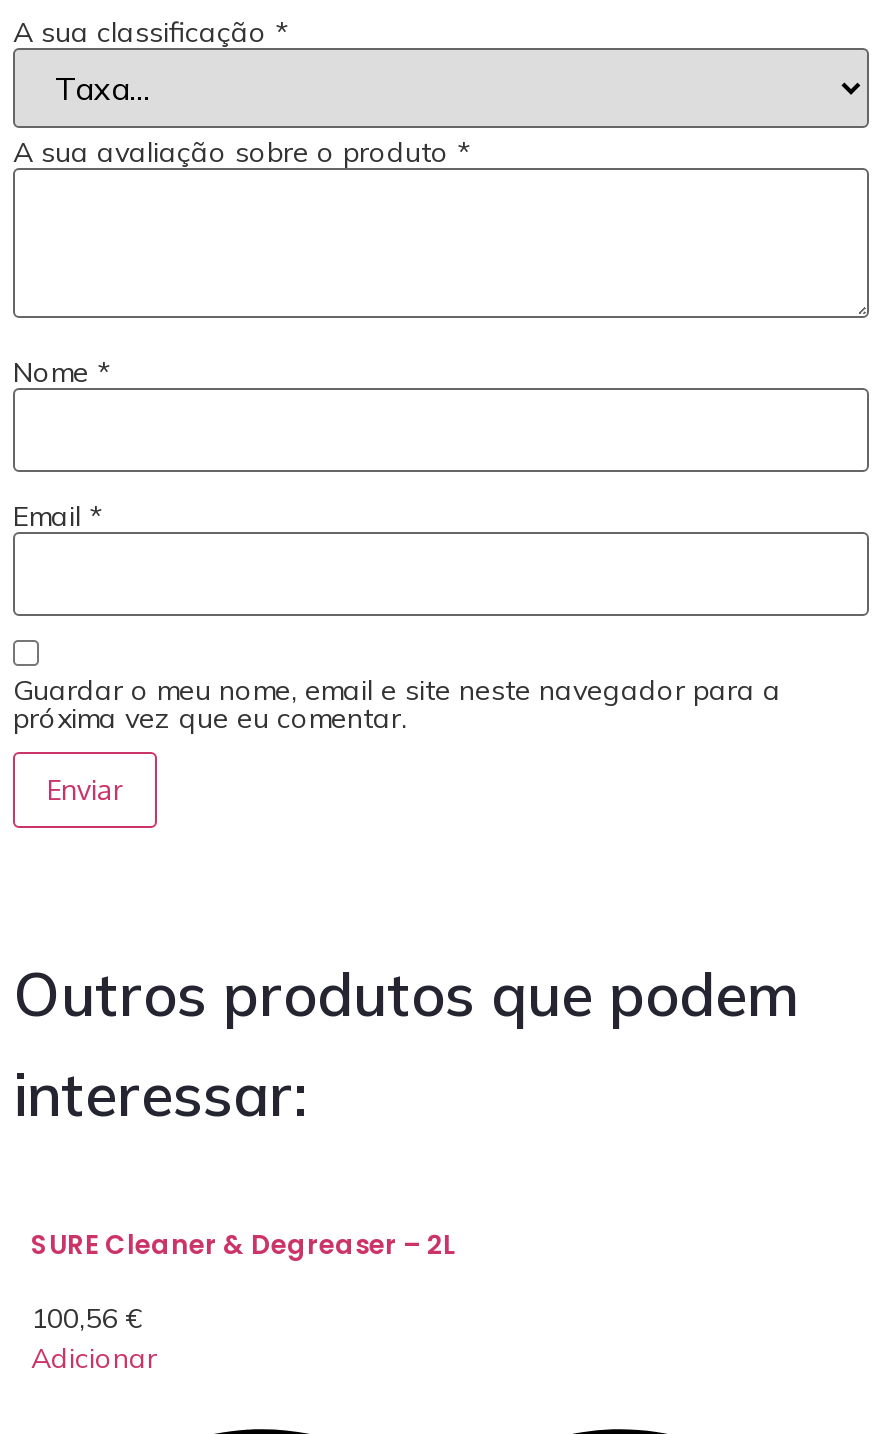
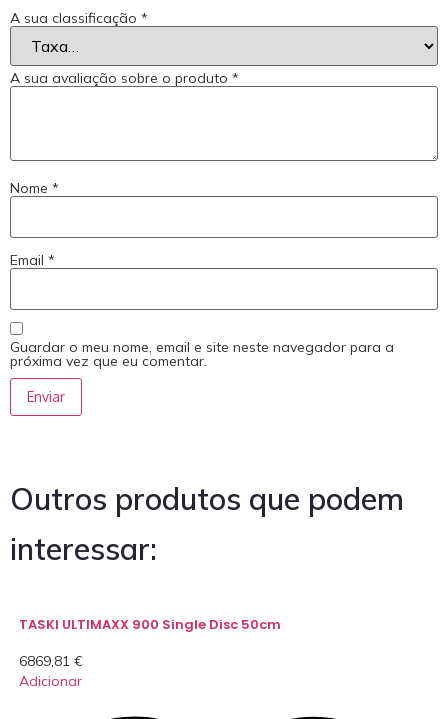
- SURE Cleaner & Degreaser – 2L
+ TASKI ULTIMAXX 900 Single Disc 50cm

- 100,56 €
+ 6869,81 €
